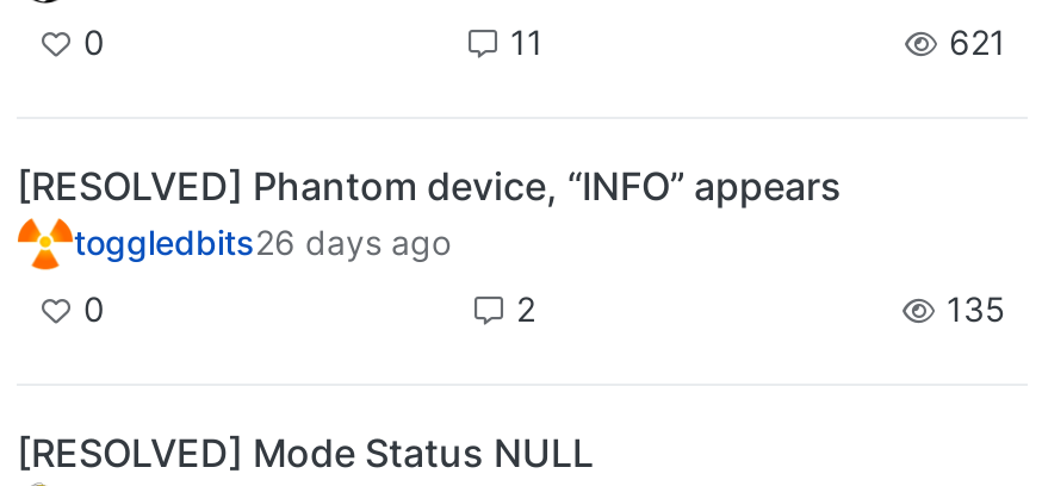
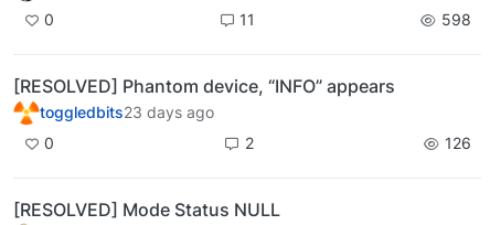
- 621
+ 598

- toggledbits26 days ago
+ toggledbits23 days ago

- 135
+ 126
